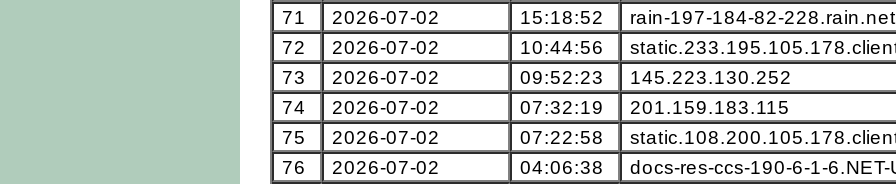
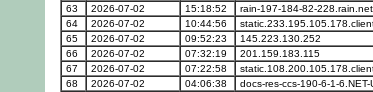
- 71 2026-07-02
+ 63 2026-07-02

- 72 2026-07-02
+ 64 2026-07-02

- 73 2026-07-02
+ 65 2026-07-02

- 74 2026-07-02
+ 66 2026-07-02

- 75 2026-07-02
+ 67 2026-07-02

- 76 2026-07-02
+ 68 2026-07-02
